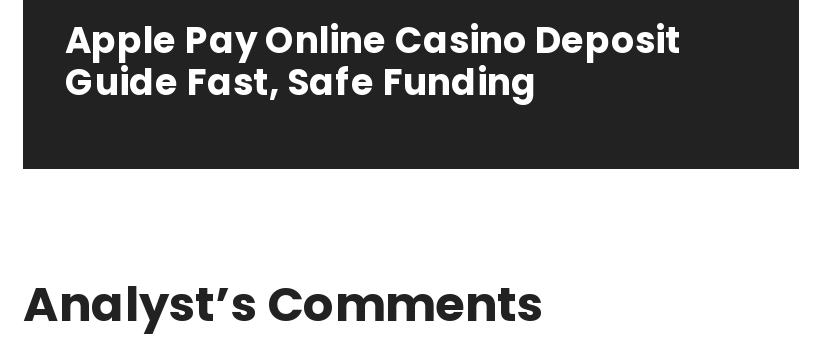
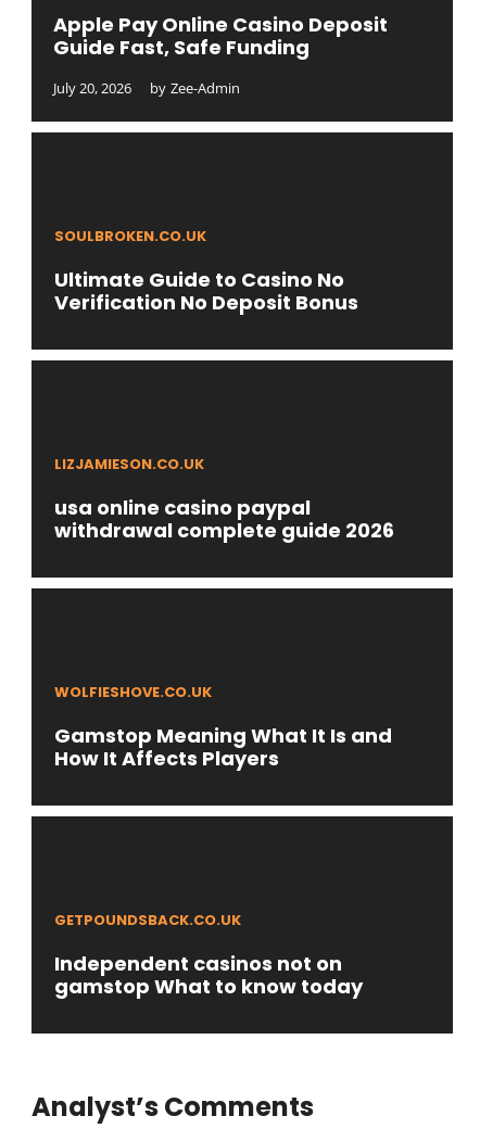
+ July 20, 2026
+ by Zee-Admin

+ SOULBROKEN.CO.UK
+ Ultimate Guide to Casino No
+ Verification No Deposit Bonus

+ LIZJAMIESON.CO.UK
+ usa online casino paypal
+ withdrawal complete guide 2026

+ WOLFIESHOVE.CO.UK
+ Gamstop Meaning What It Is and
+ How It Affects Players

+ GETPOUNDSBACK.CO.UK
+ Independent casinos not on
+ gamstop What to know today
